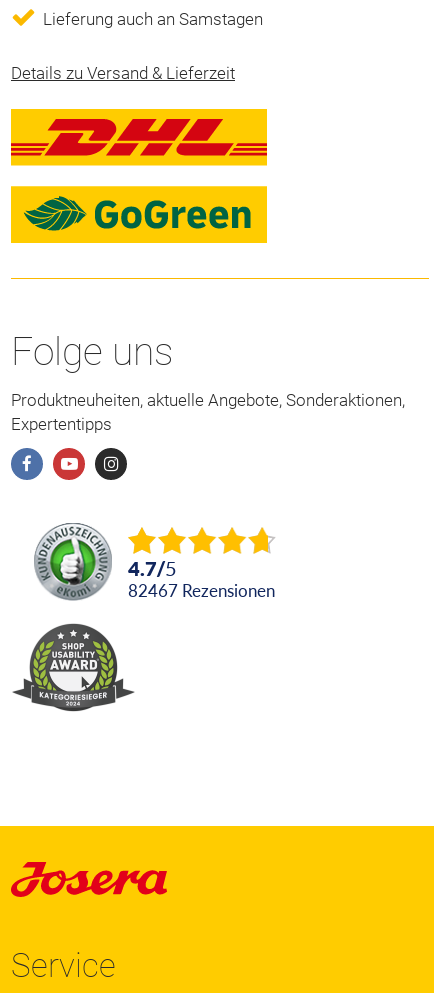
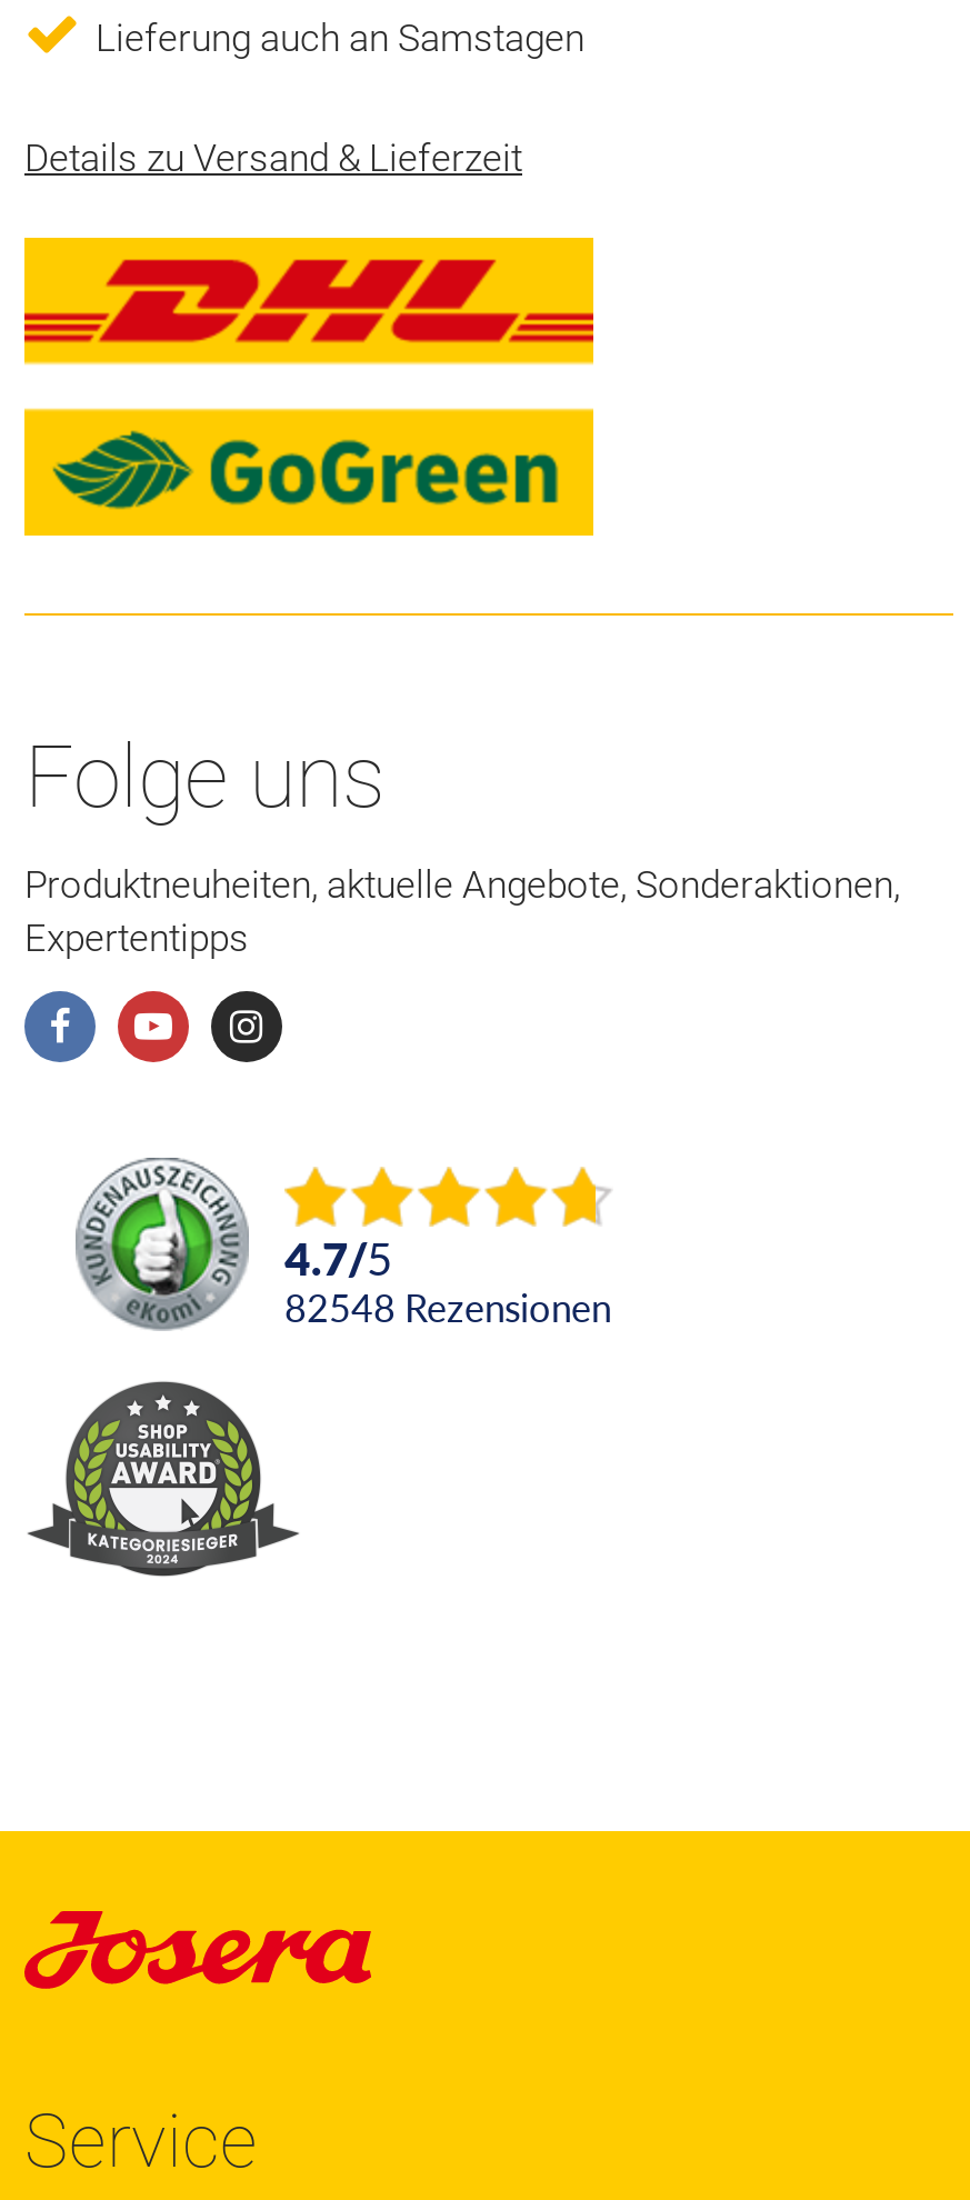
- 82467 Rezensionen
+ 82548 Rezensionen
